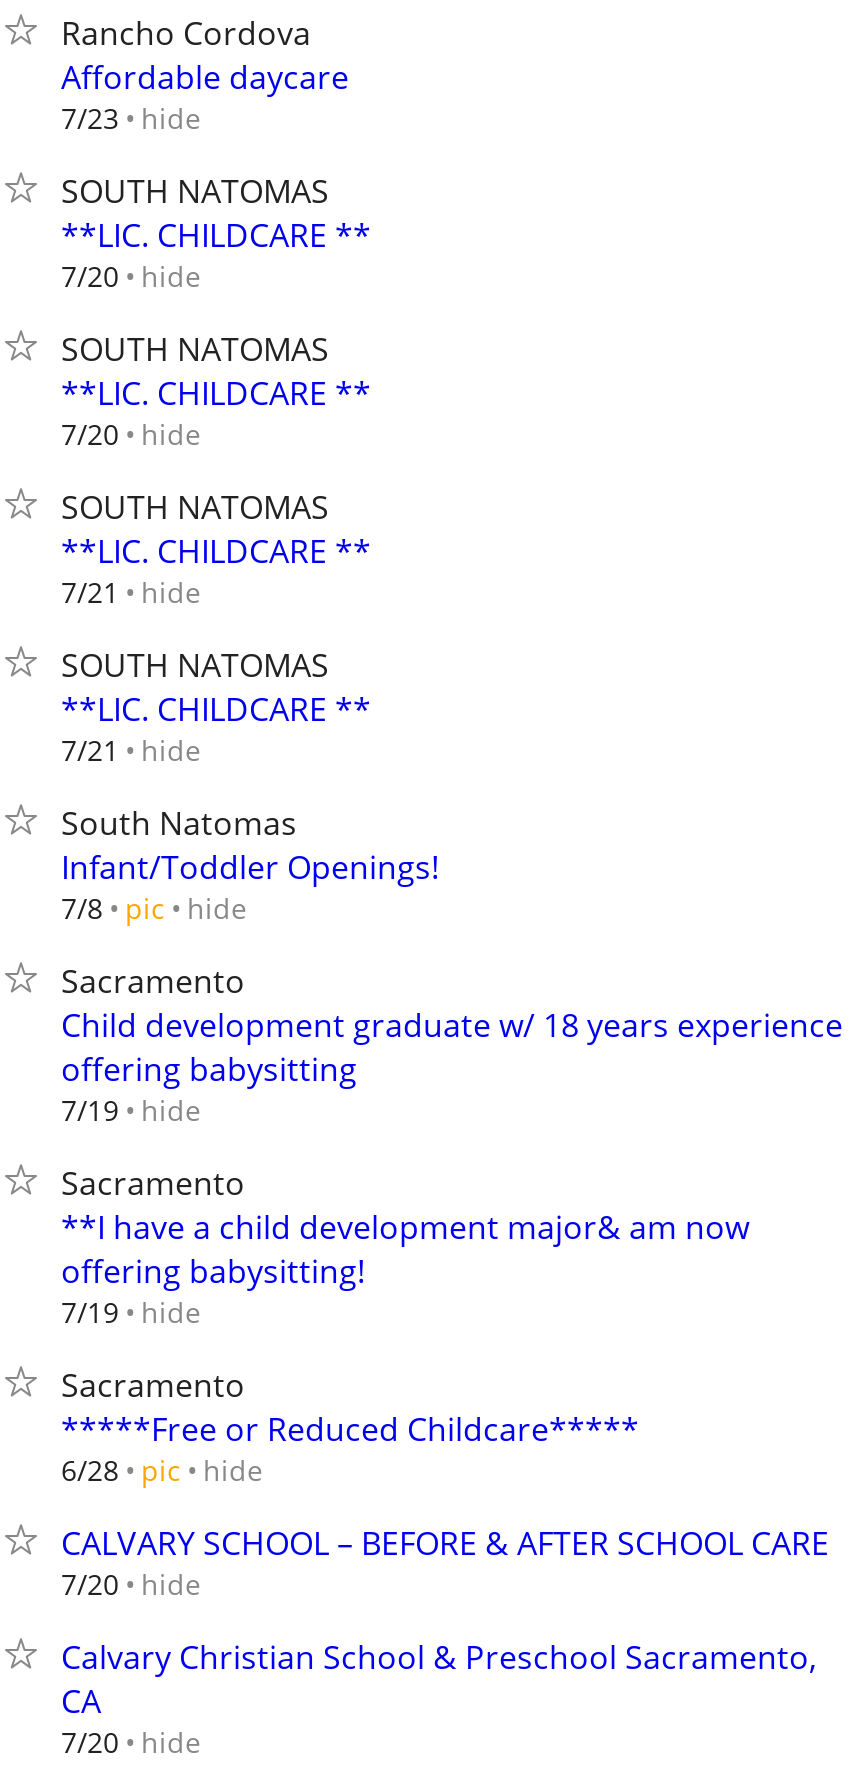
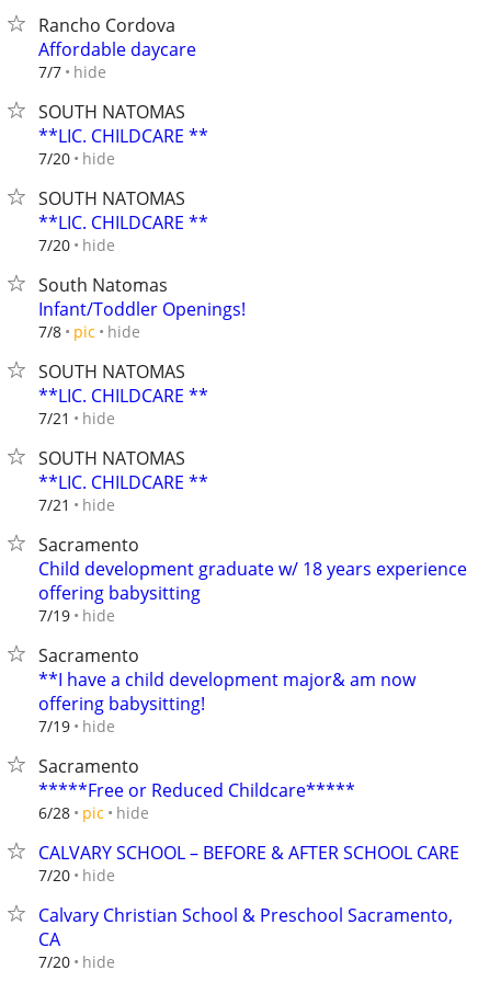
- 7/23 hide
+ 7/7 hide

moved down: SOUTH NATOMAS | **LIC. CHILDCARE ** | 7/21 hide | SOUTH NATOMAS | **LIC. CHILDCARE ** | 7/21 hide

moved up: South Natomas | Infant/Toddler Openings! | 7/8 pic hide
